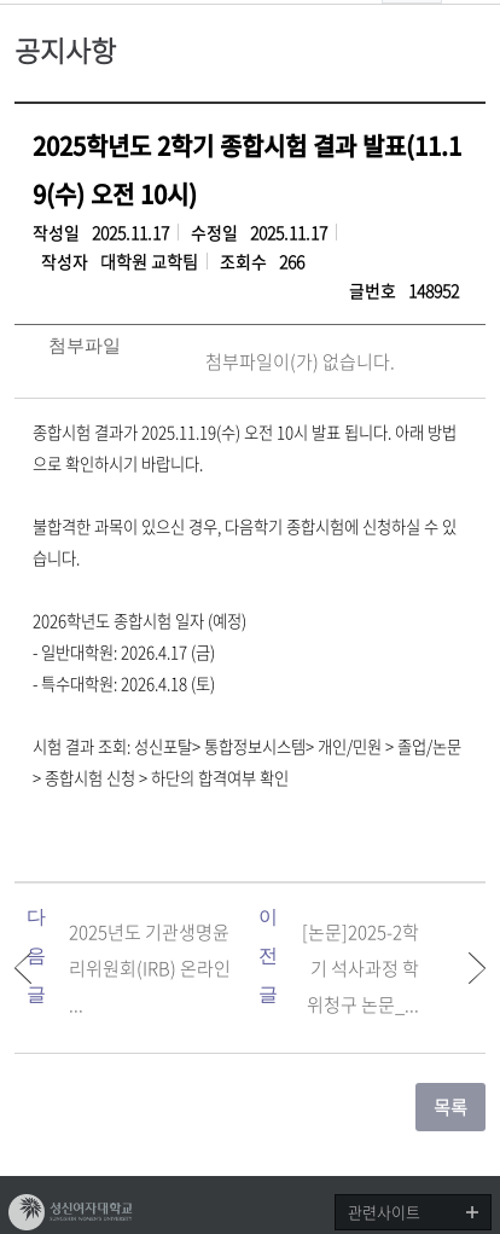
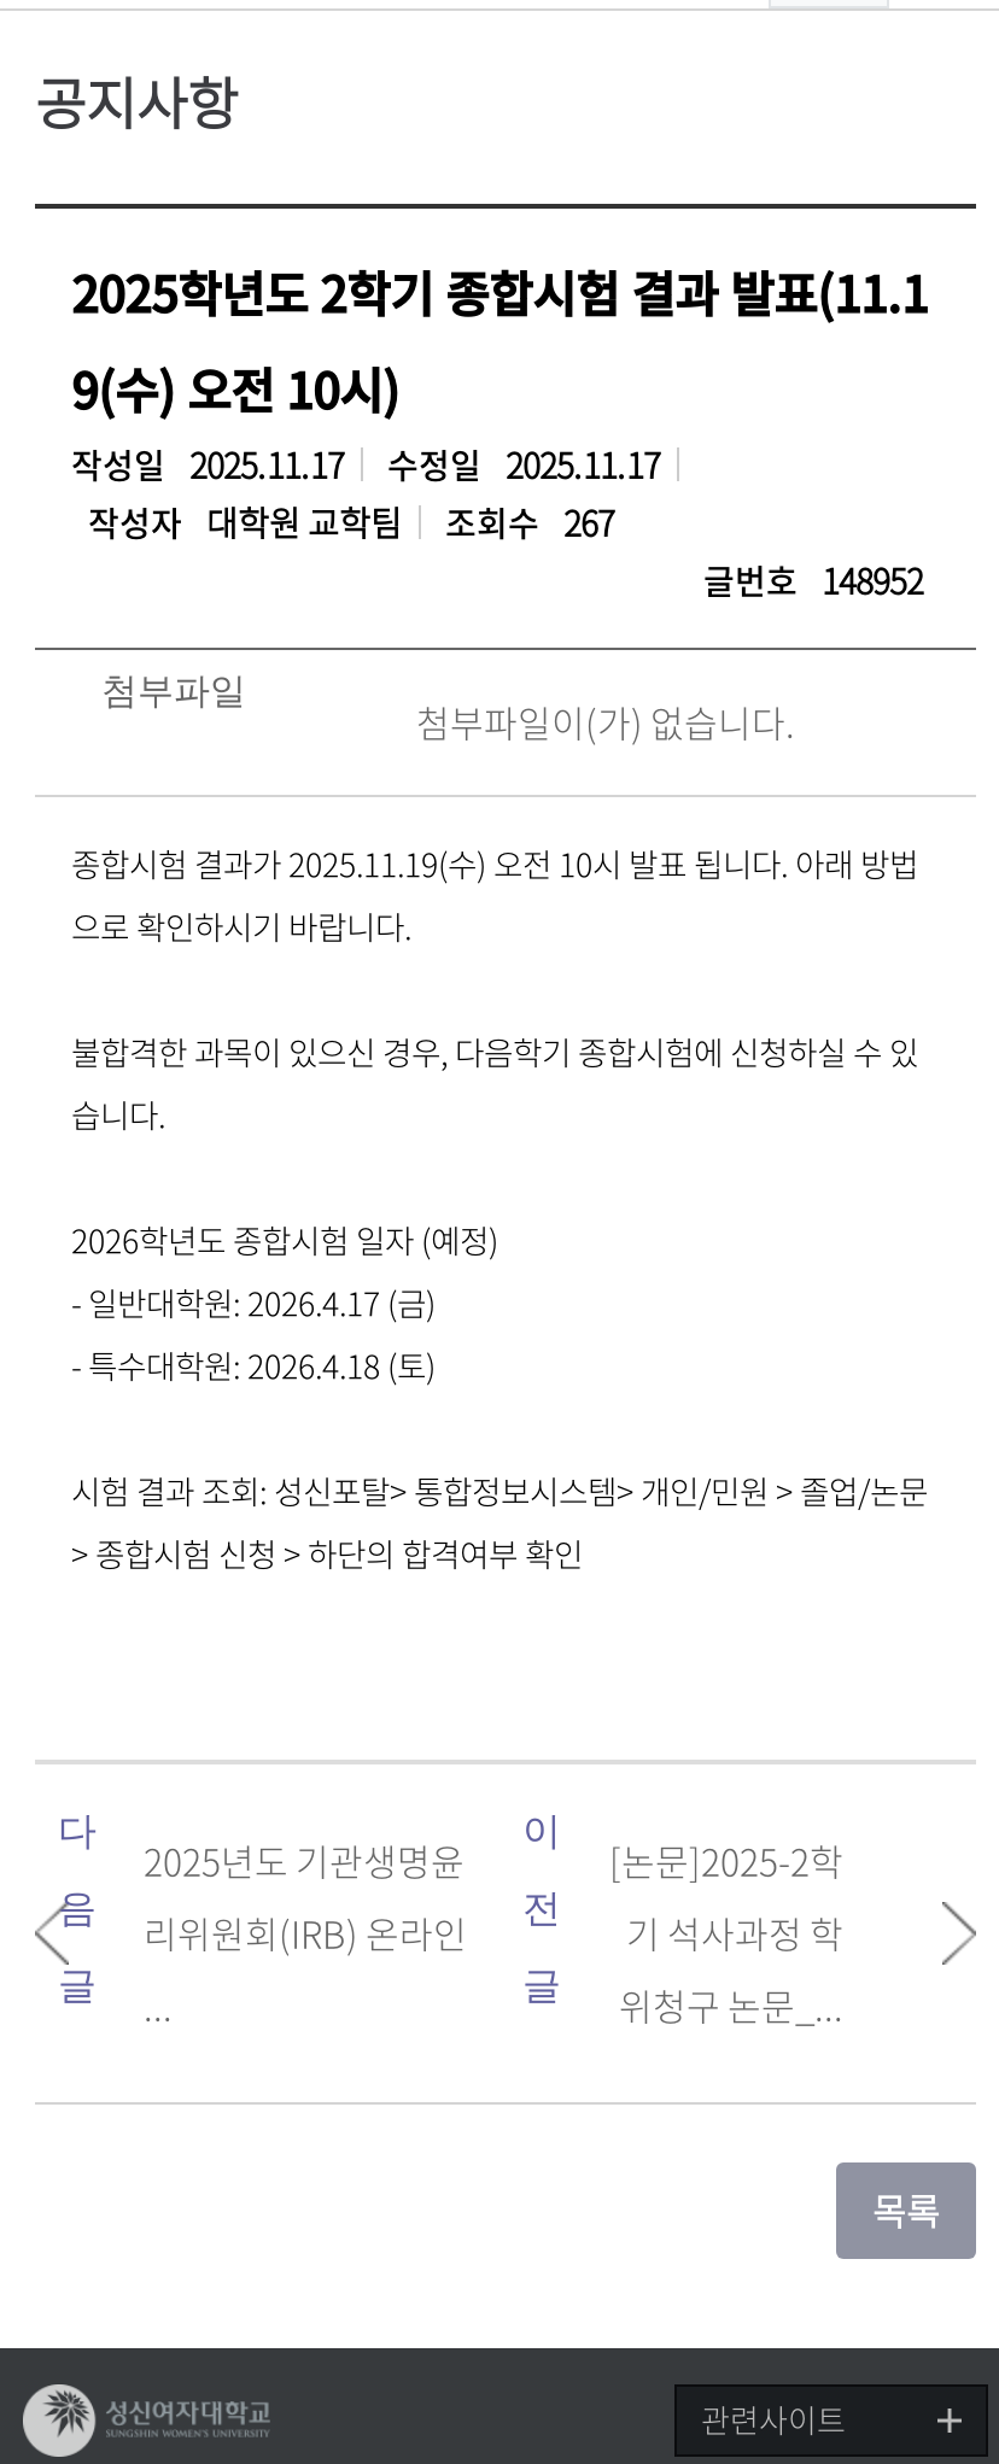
- 작성자 대학원 교학팀 조회수 266
+ 작성자 대학원 교학팀 조회수 267
